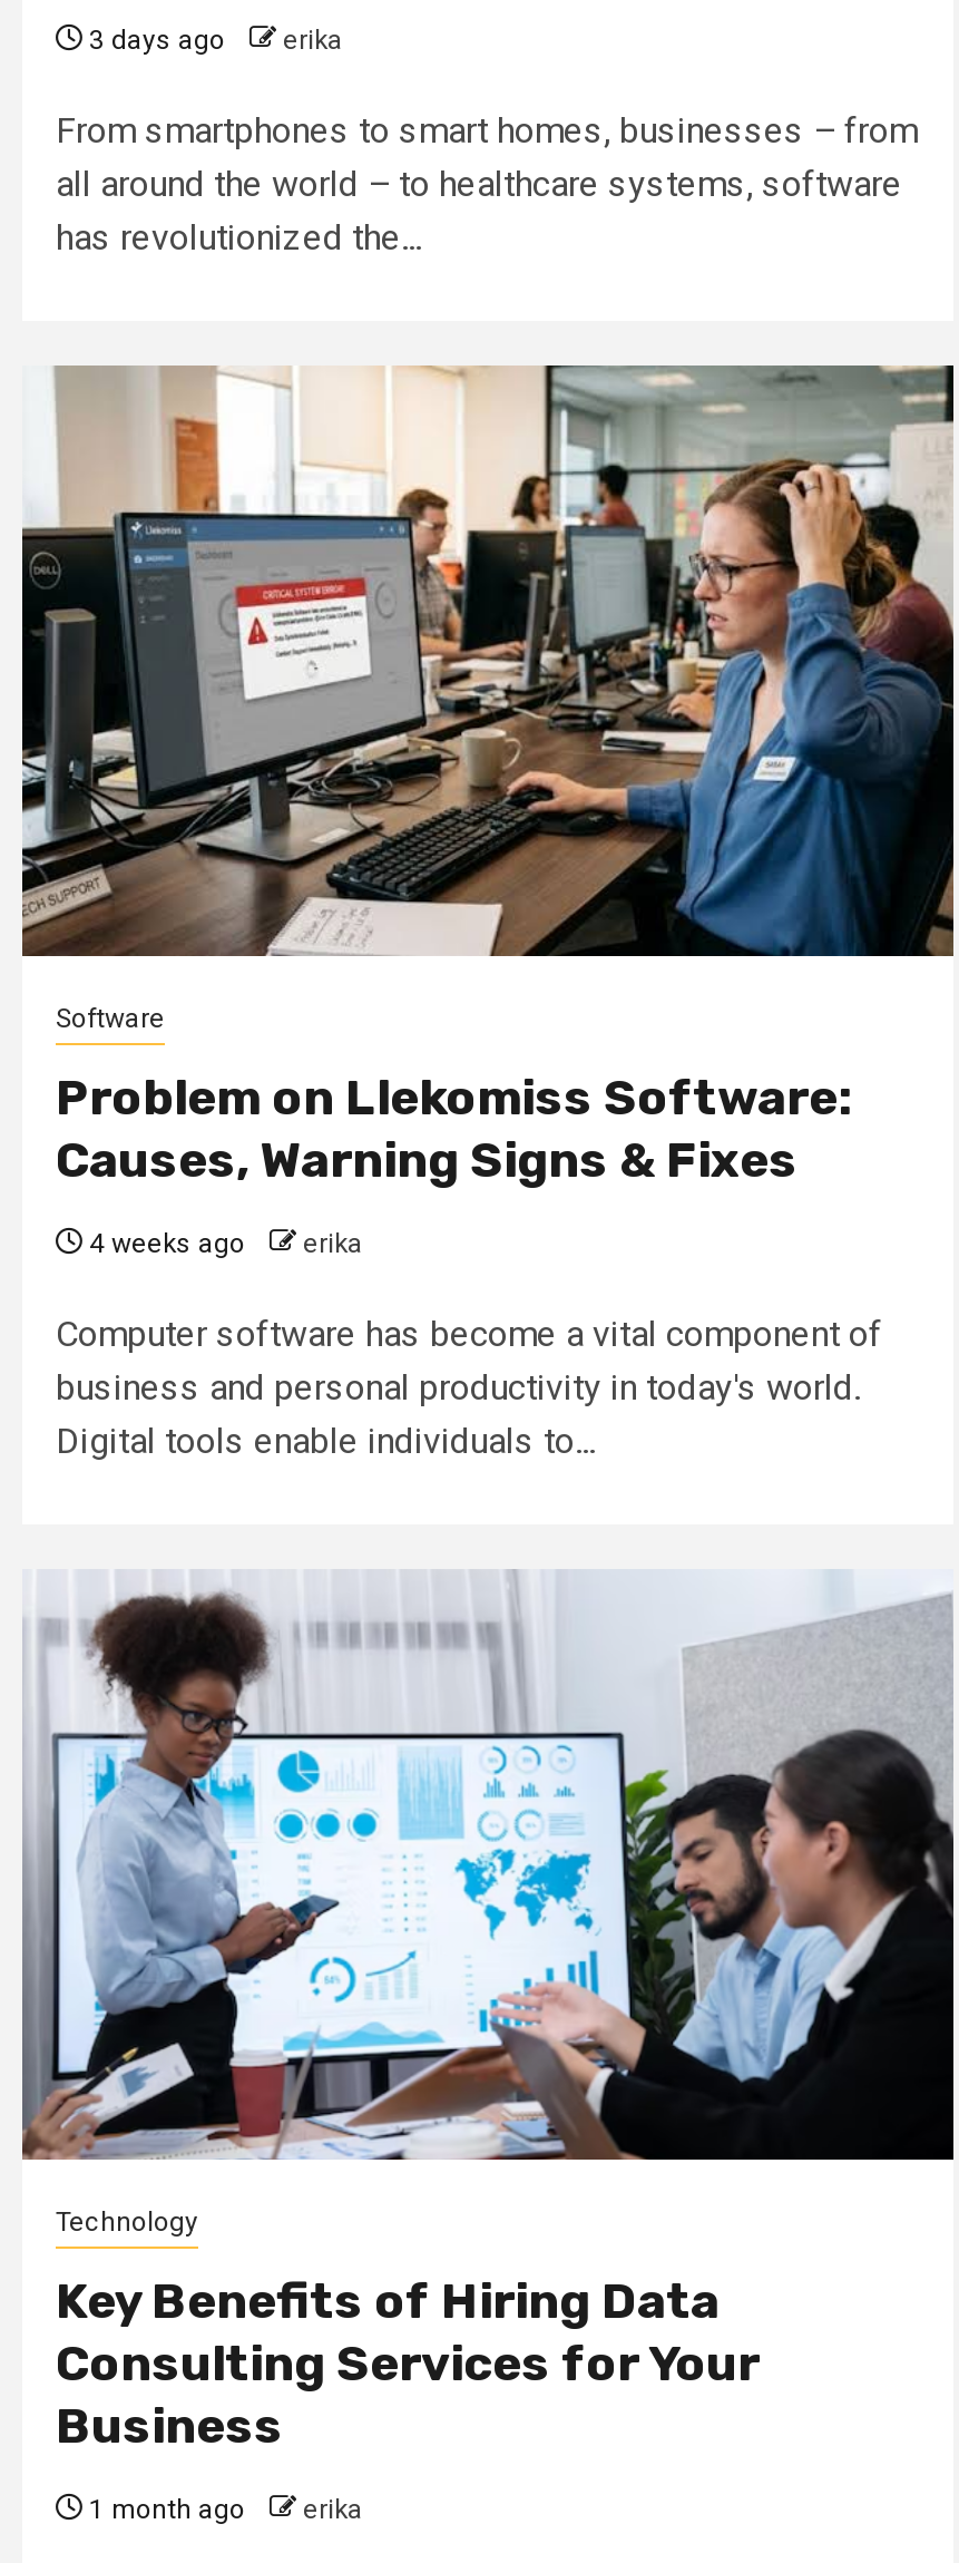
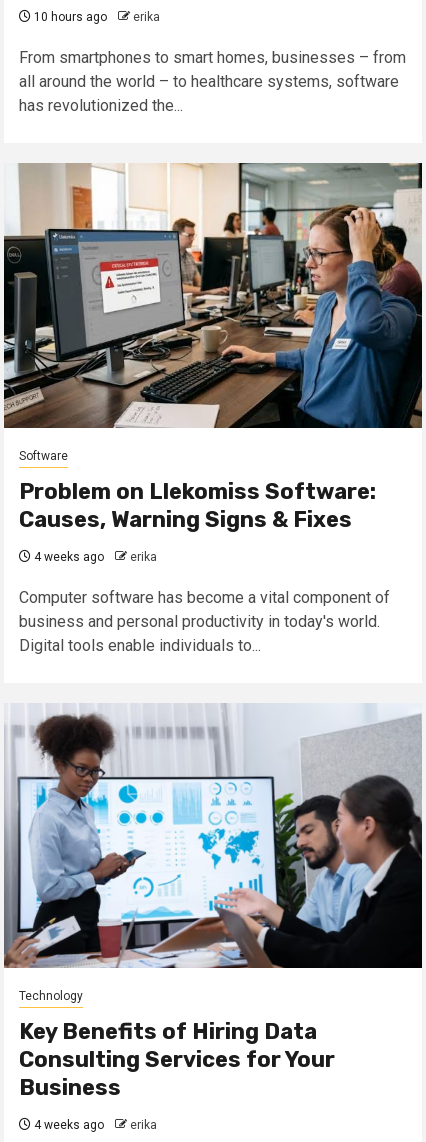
- 3 days ago erika
+ 10 hours ago erika

- 1 month ago erika
+ 4 weeks ago erika
